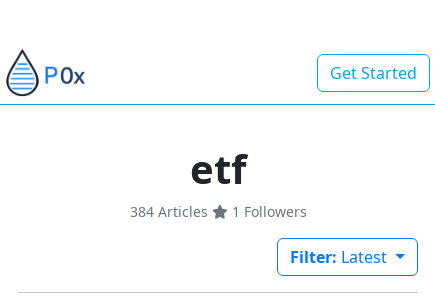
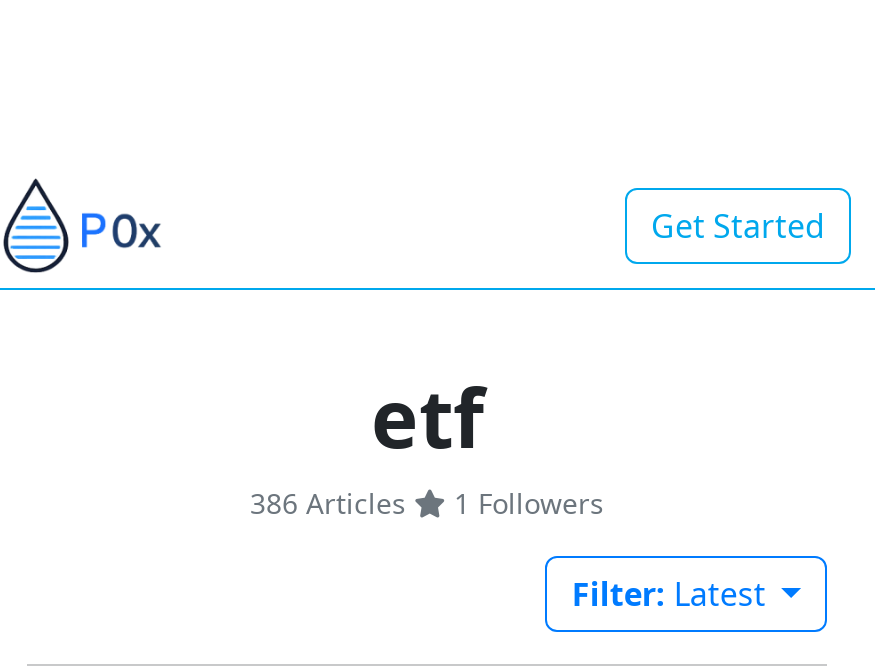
- 384 Articles 1 Followers
+ 386 Articles 1 Followers
